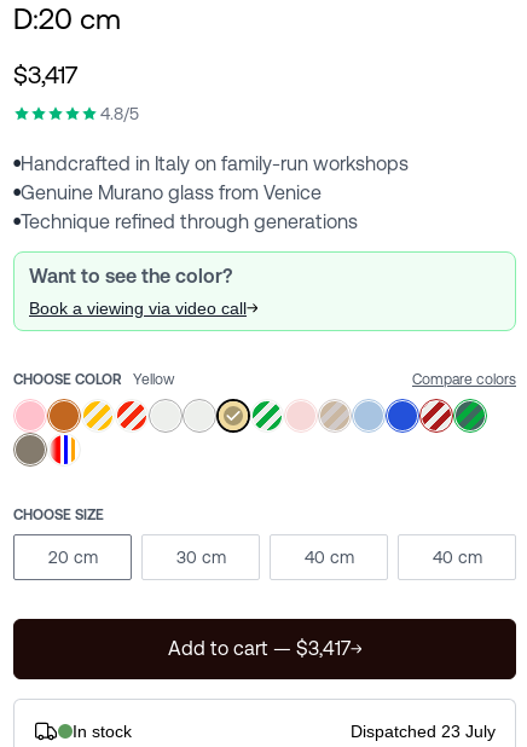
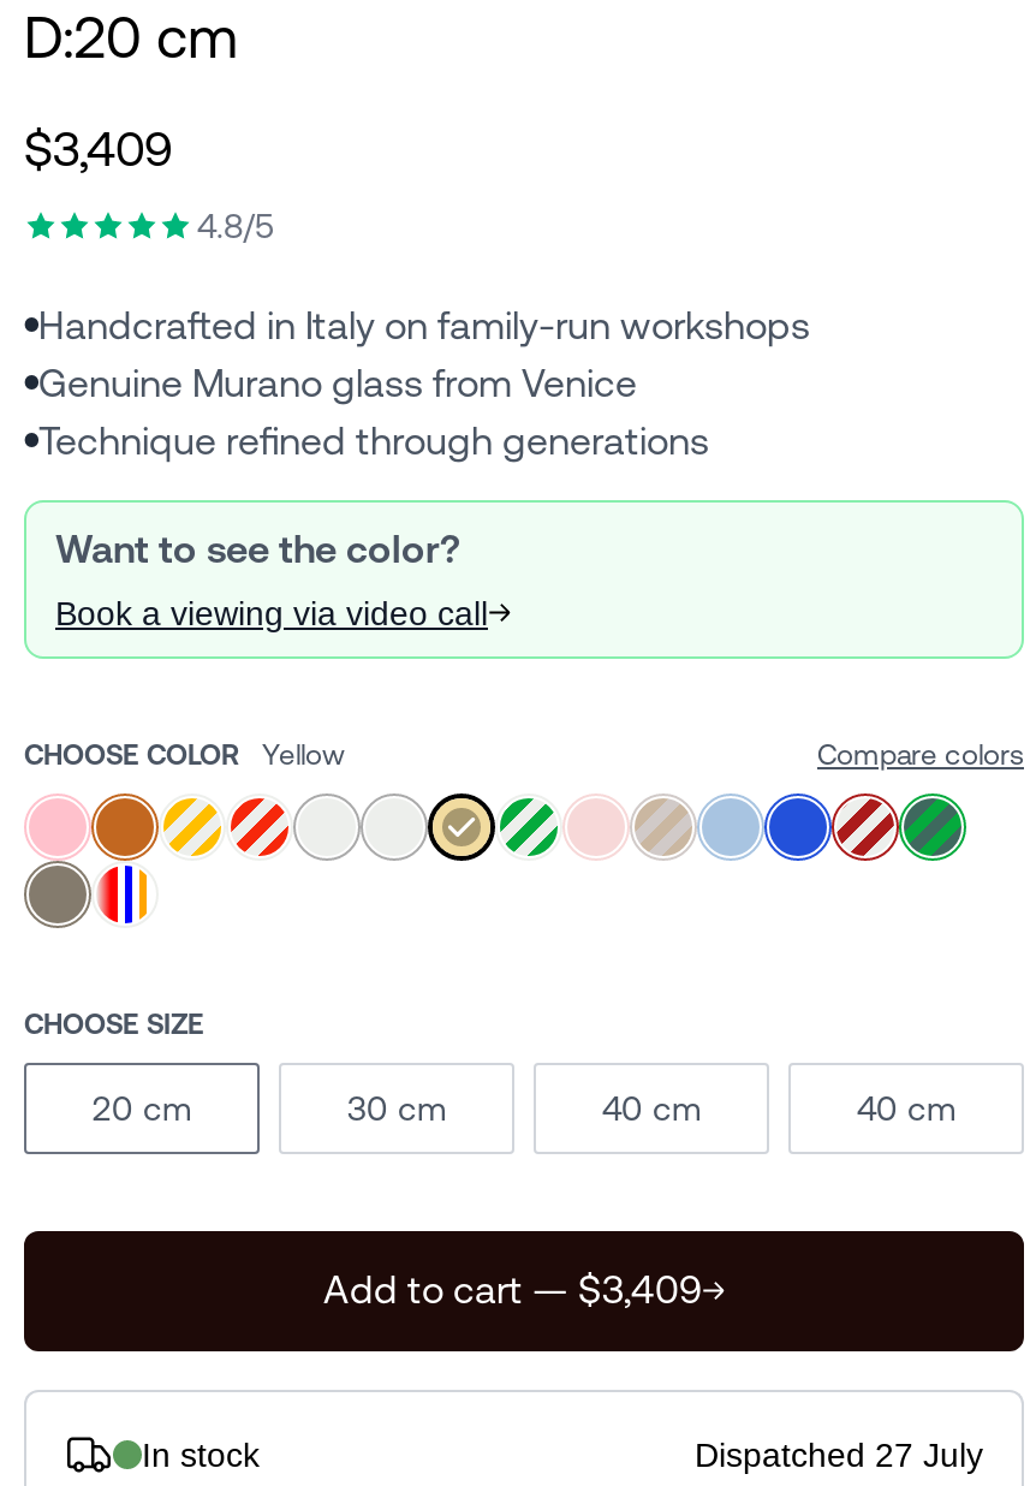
- $3,417
+ $3,409

- Add to cart — $3,417
+ Add to cart — $3,409

- Dispatched 23 July
+ Dispatched 27 July
